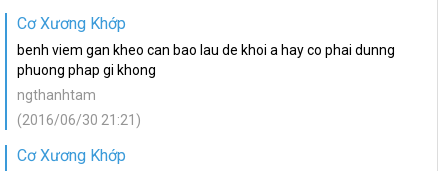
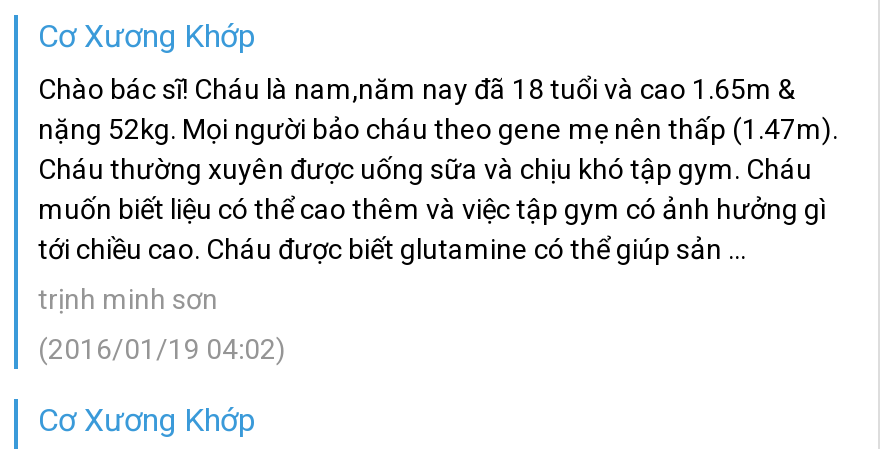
- benh viem gan kheo can bao lau de khoi a hay co phai dunng
- phuong phap gi khong
+ Chào bác sĩ! Cháu là nam,năm nay đã 18 tuổi và cao 1.65m &
+ nặng 52kg. Mọi người bảo cháu theo gene mẹ nên thấp (1.47m).
+ Cháu thường xuyên được uống sữa và chịu khó tập gym. Cháu
+ muốn biết liệu có thể cao thêm và việc tập gym có ảnh hưởng gì
+ tới chiều cao. Cháu được biết glutamine có thể giúp sản ...

- ngthanhtam
+ trịnh minh sơn

- (2016/06/30 21:21)
+ (2016/01/19 04:02)
